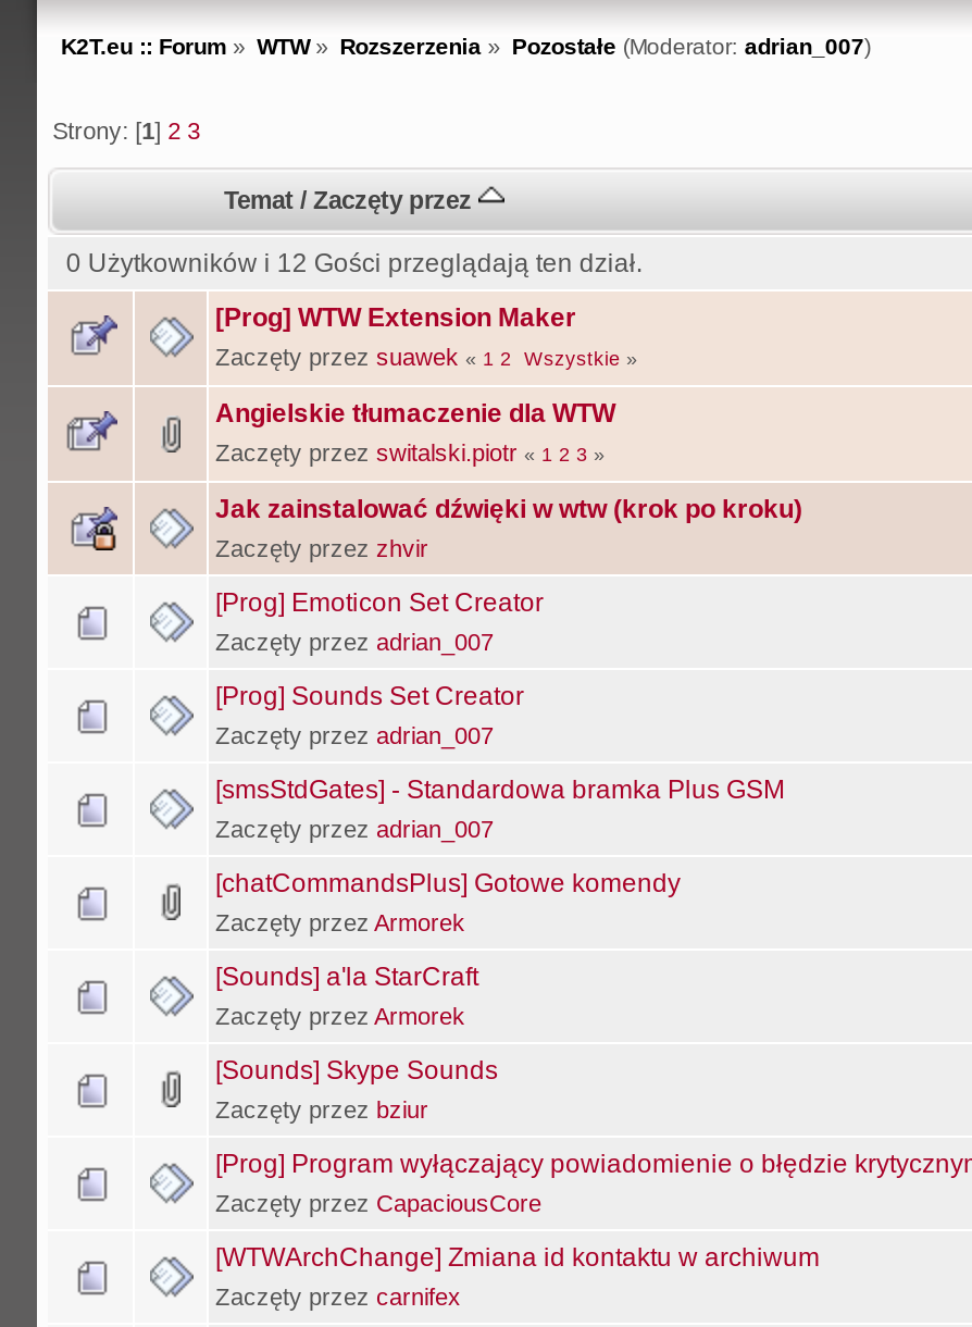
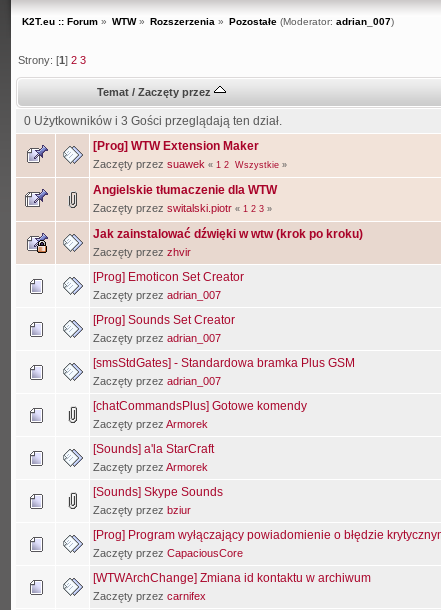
- 0 Użytkowników i 12 Gości przeglądają ten dział.
+ 0 Użytkowników i 3 Gości przeglądają ten dział.
